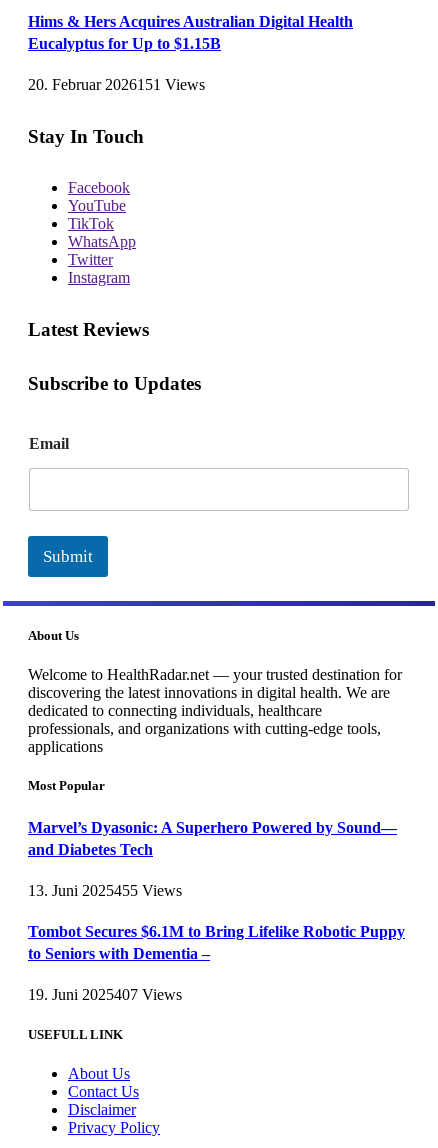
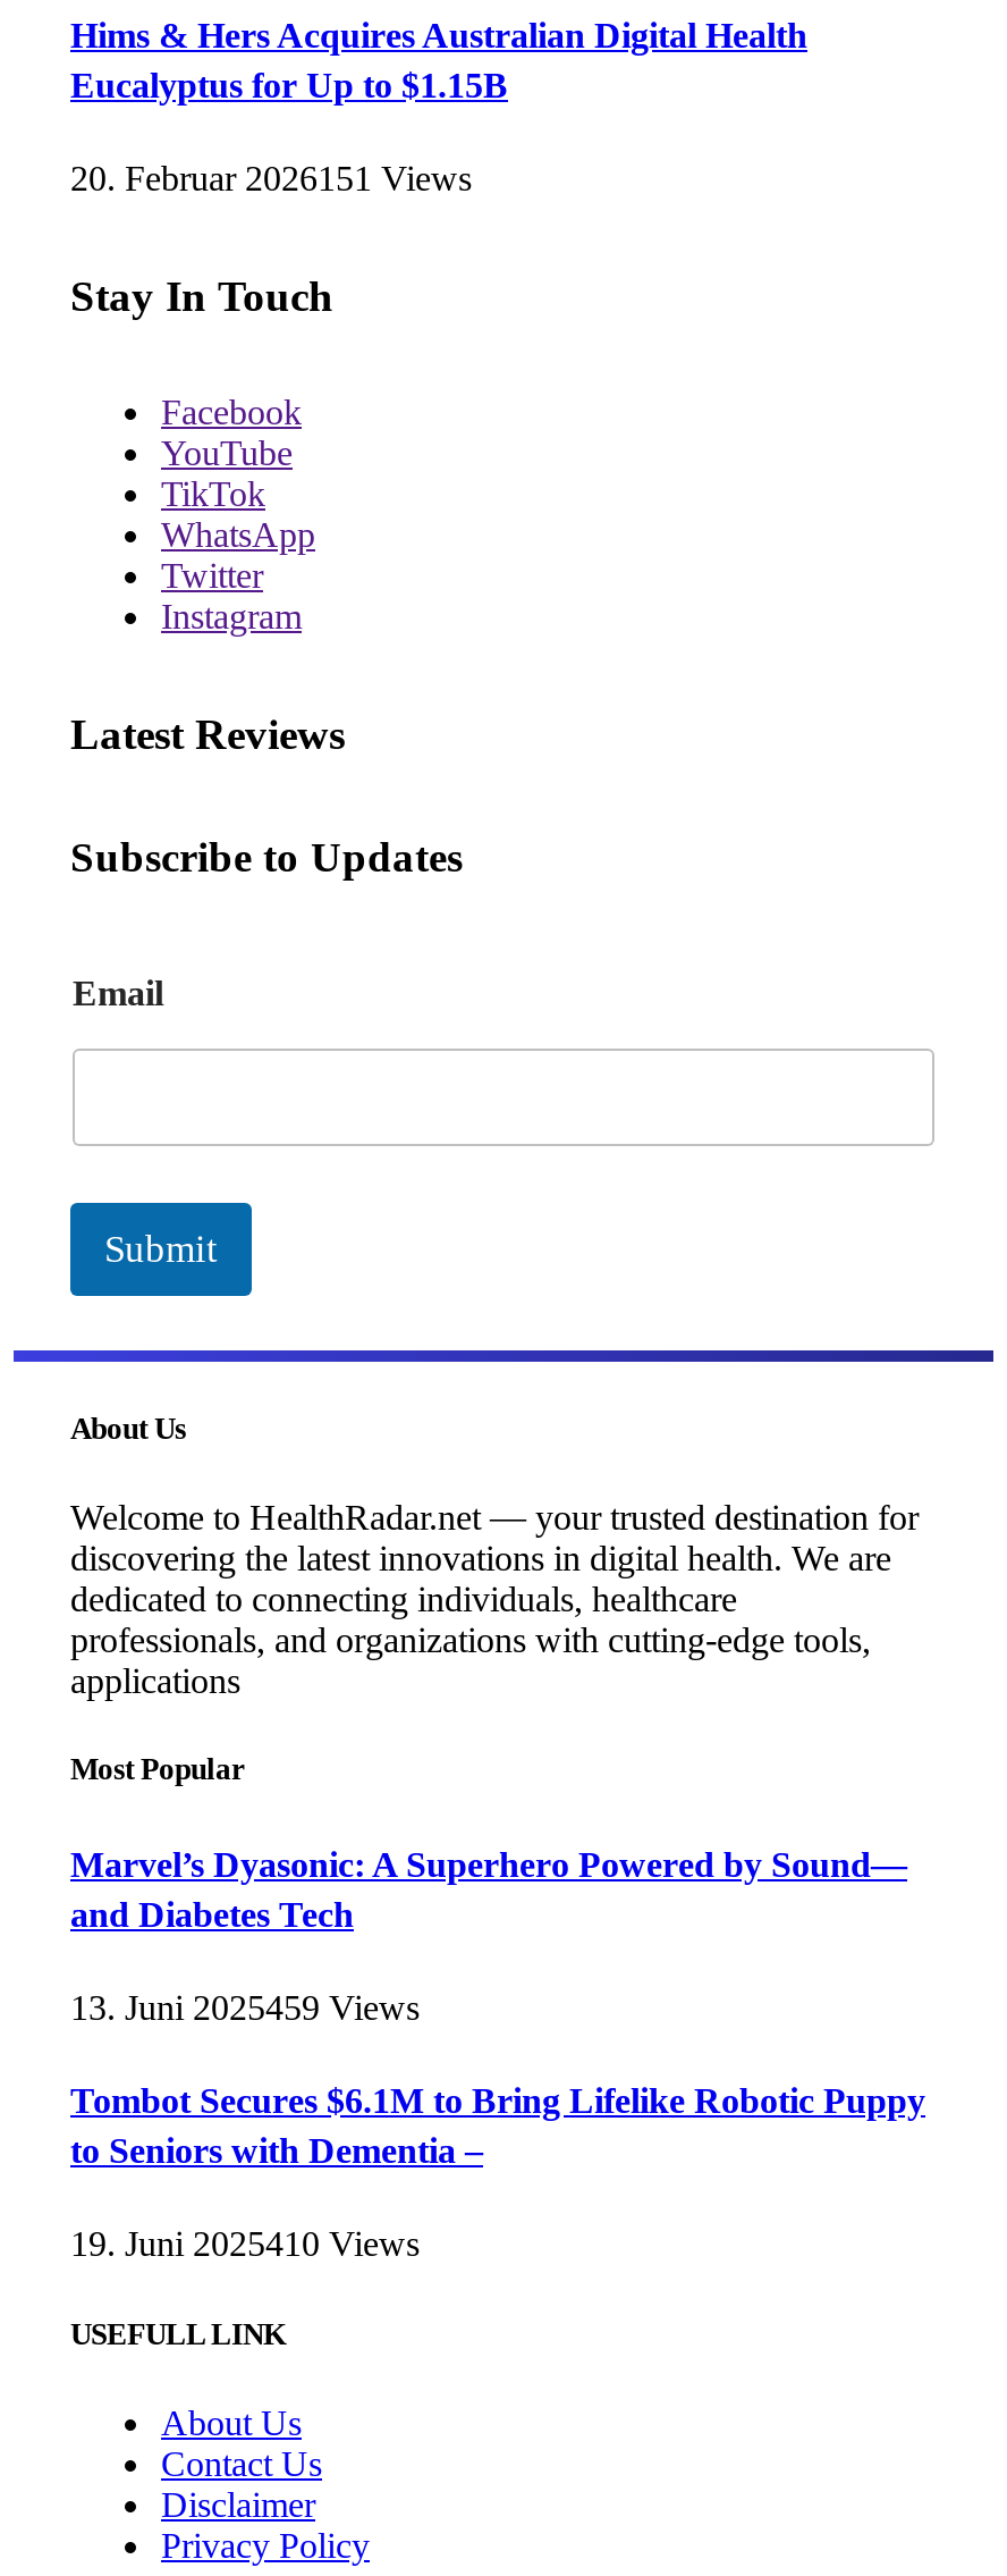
- 13. Juni 2025455 Views
+ 13. Juni 2025459 Views

- 19. Juni 2025407 Views
+ 19. Juni 2025410 Views
